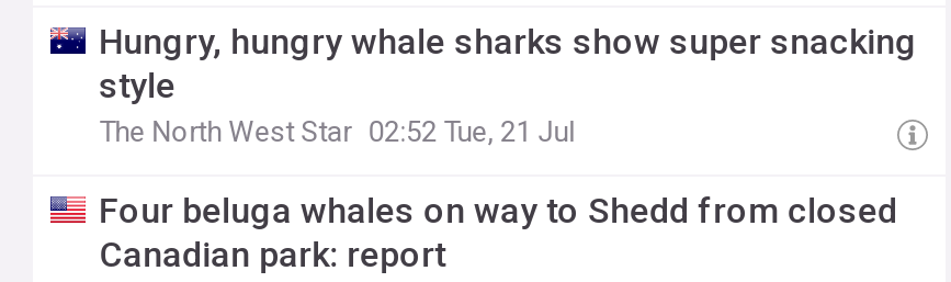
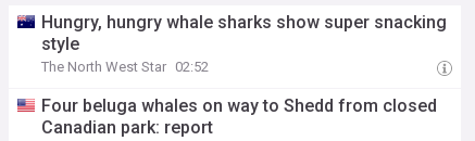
- The North West Star 02:52 Tue, 21 Jul
+ The North West Star 02:52
